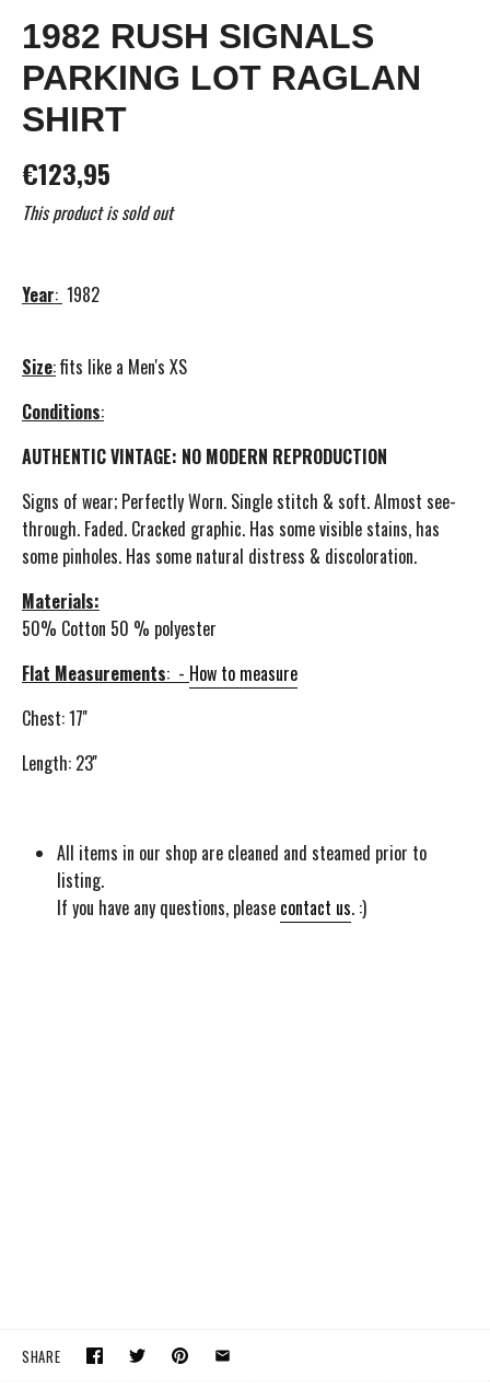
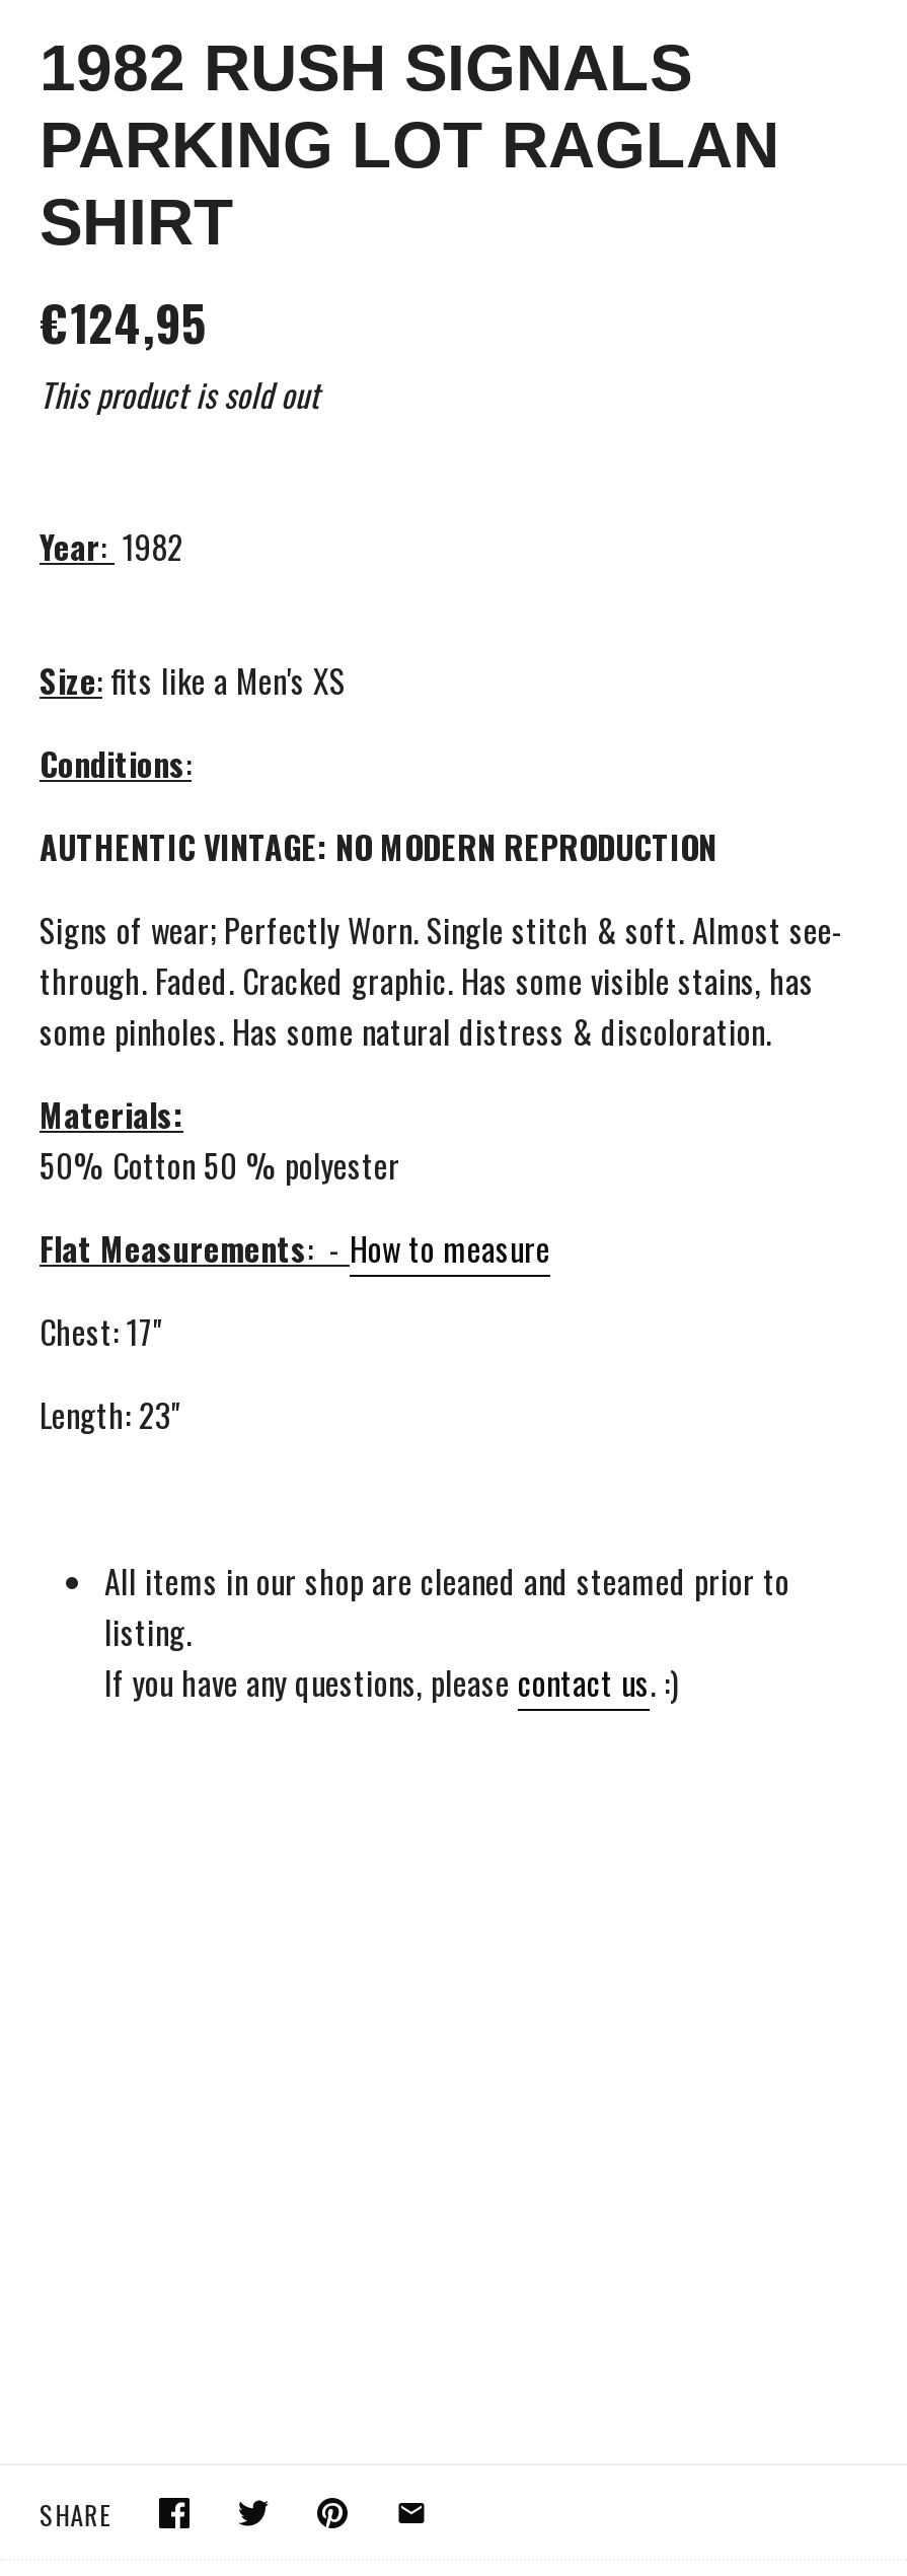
- €123,95
+ €124,95
